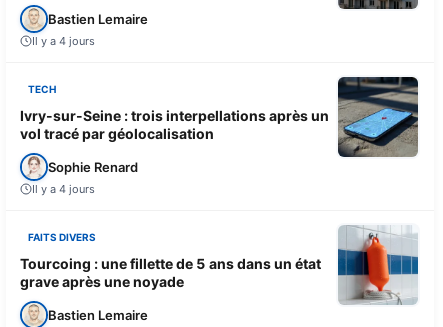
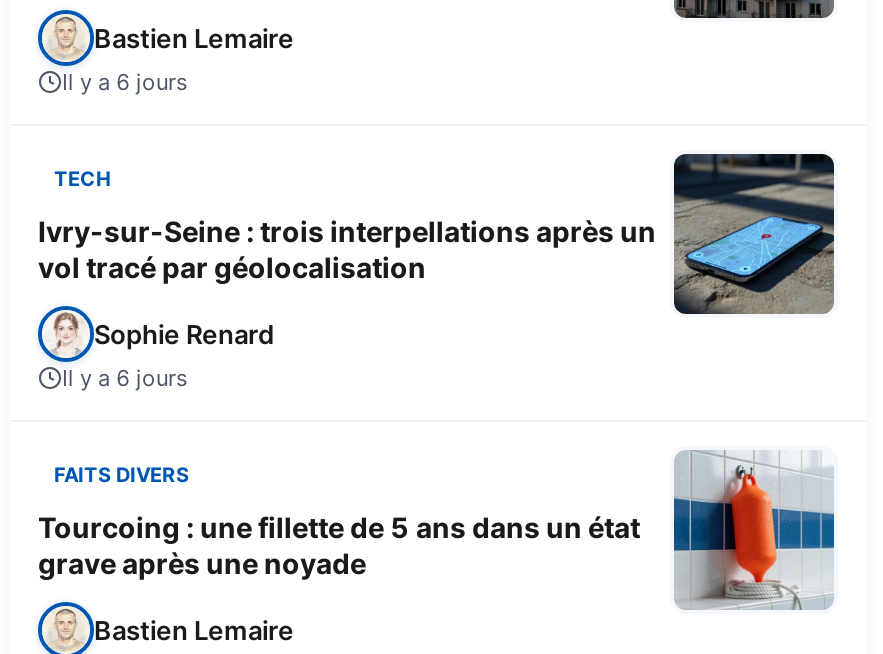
- Il y a 4 jours
+ Il y a 6 jours

- Il y a 4 jours
+ Il y a 6 jours
